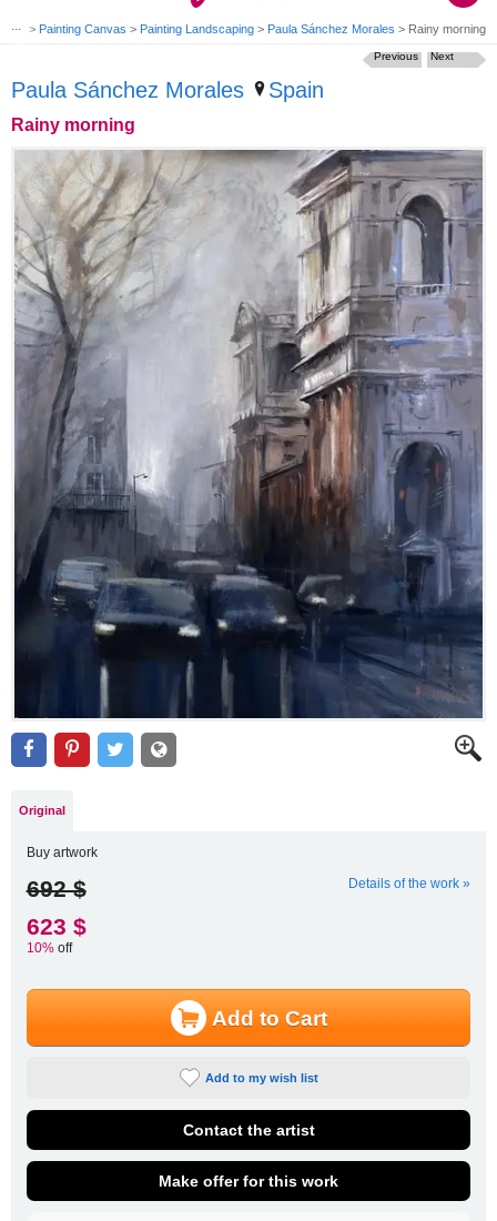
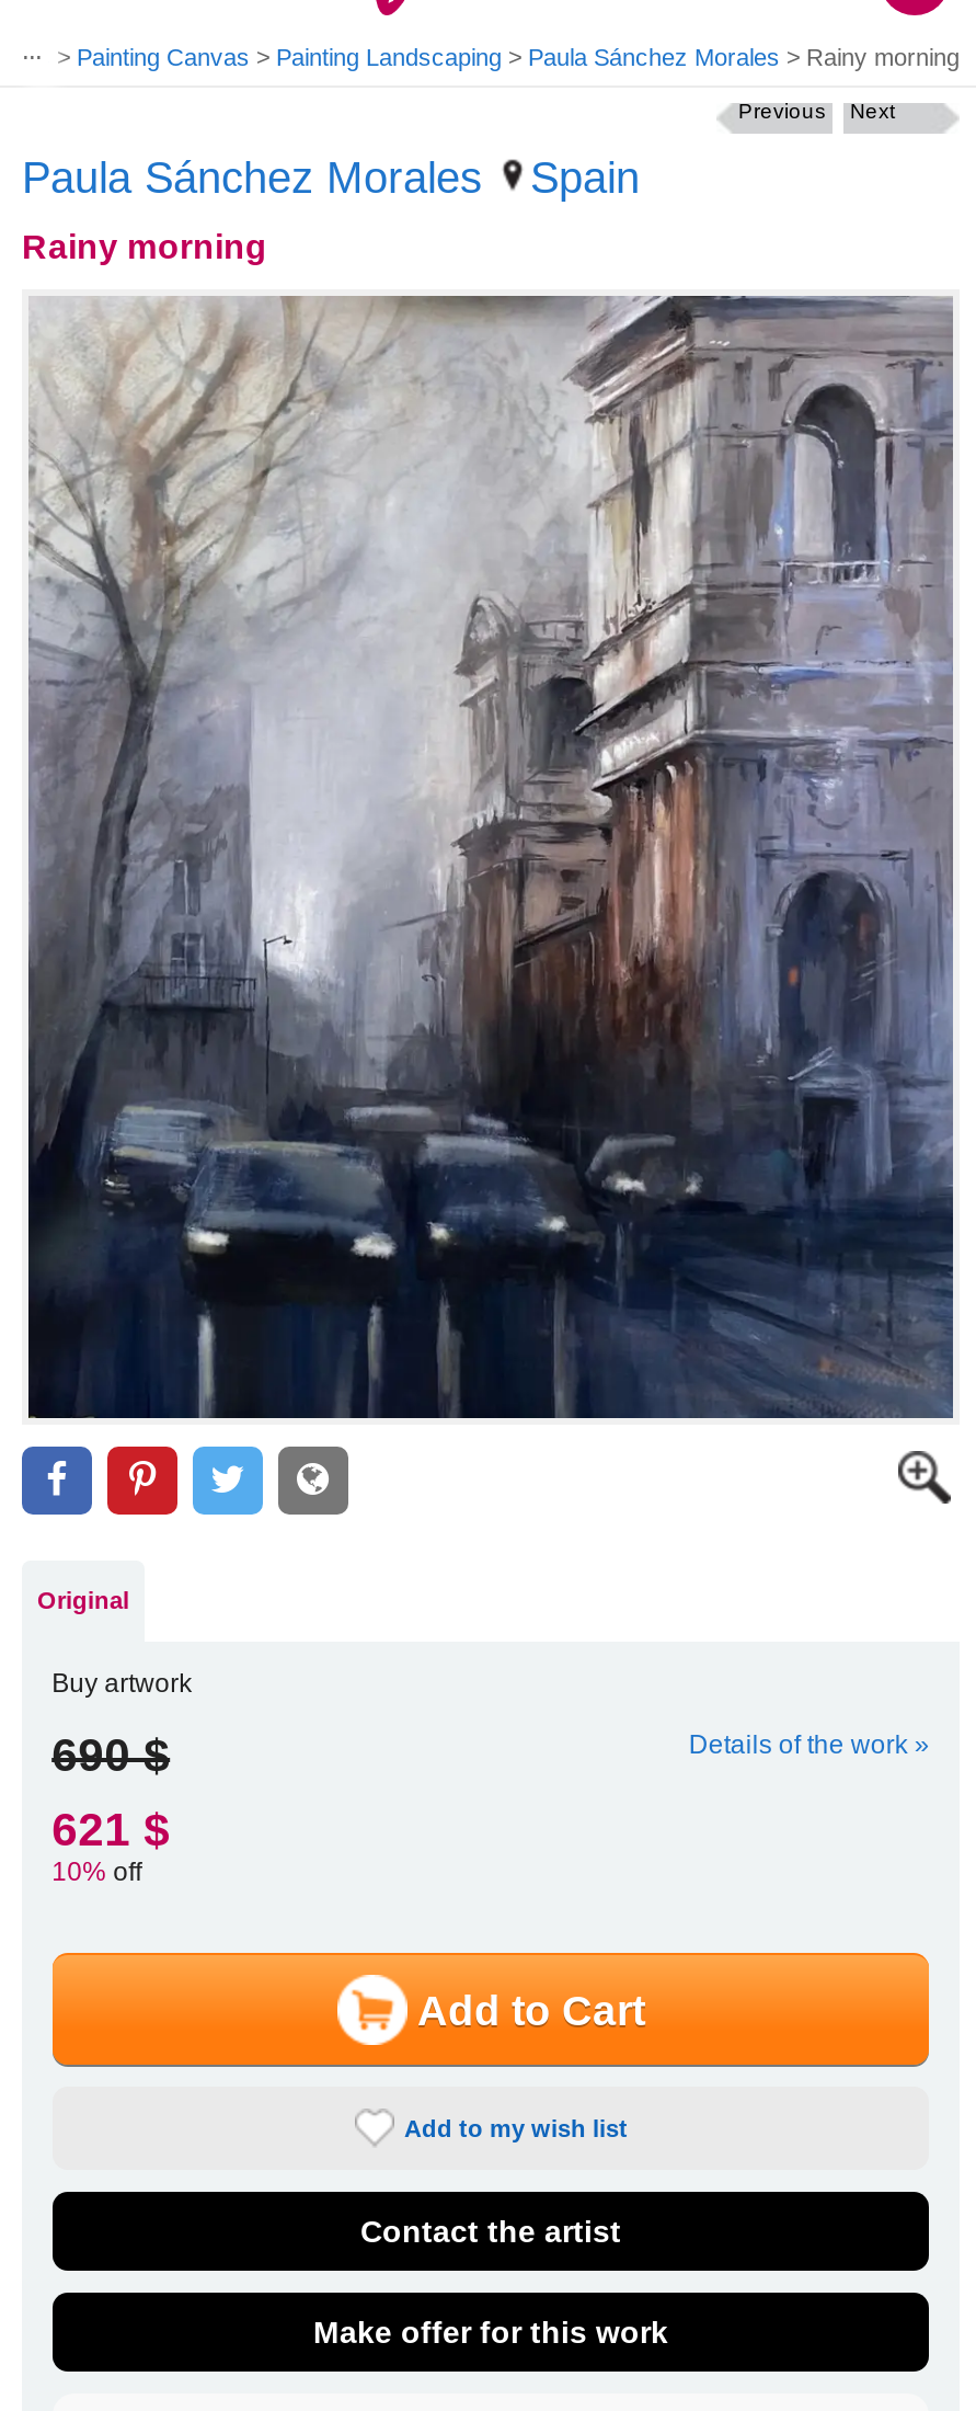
- 692 $
+ 690 $

- 623 $
+ 621 $
